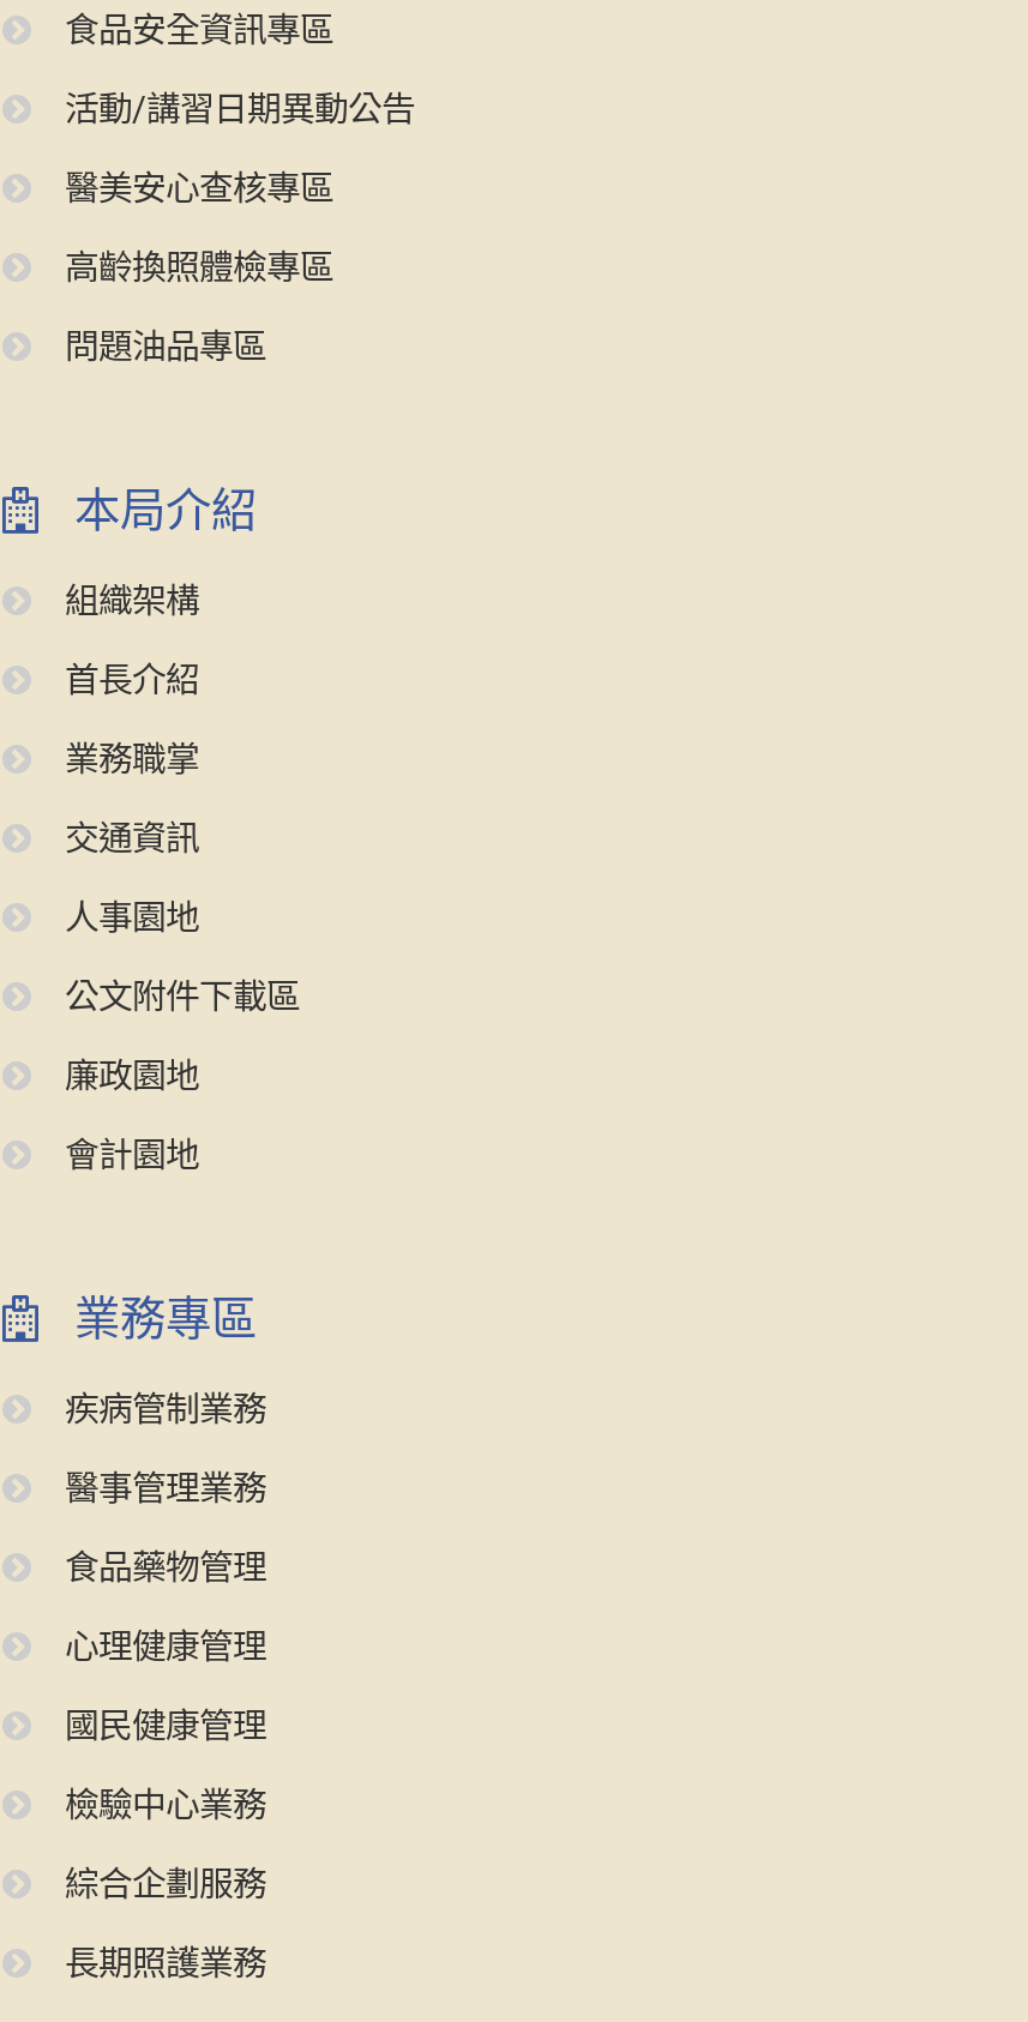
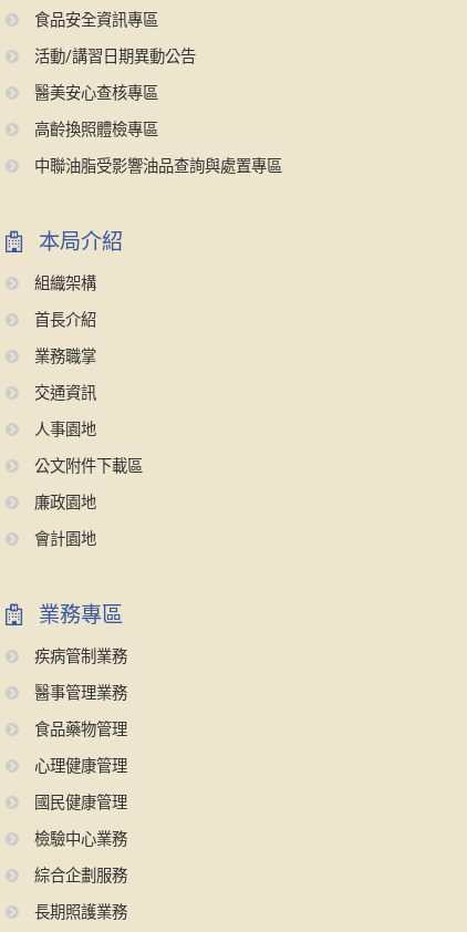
- 問題油品專區
+ 中聯油脂受影響油品查詢與處置專區
